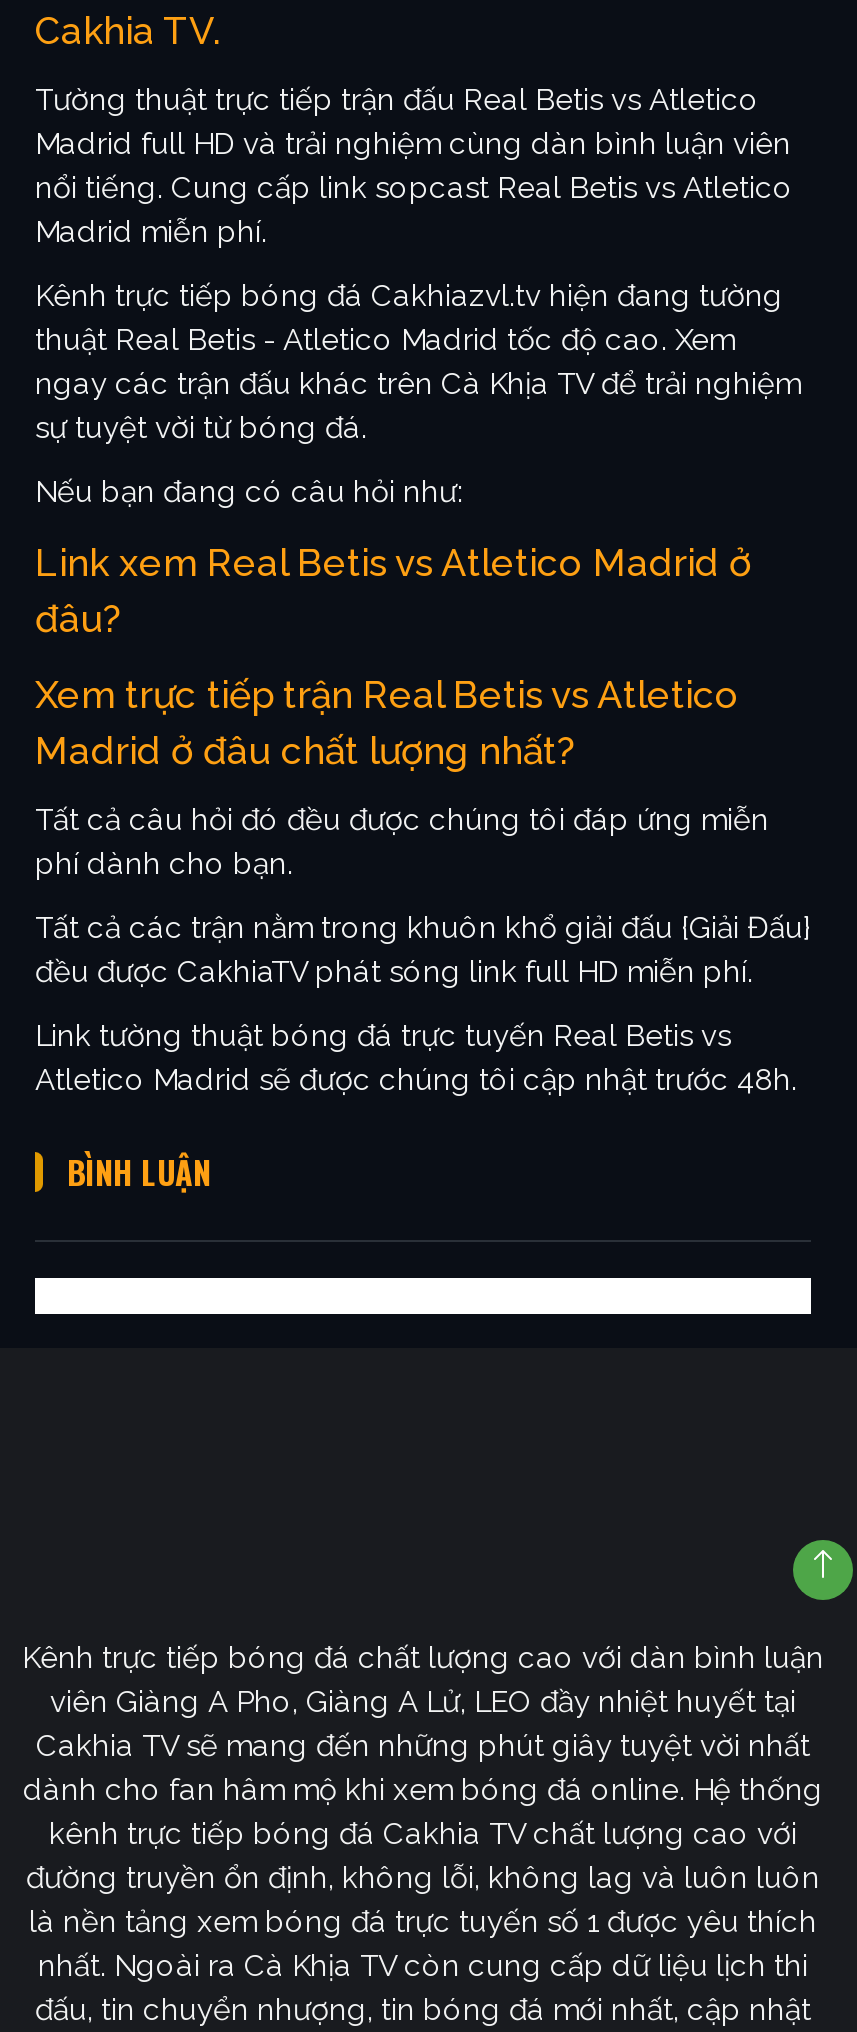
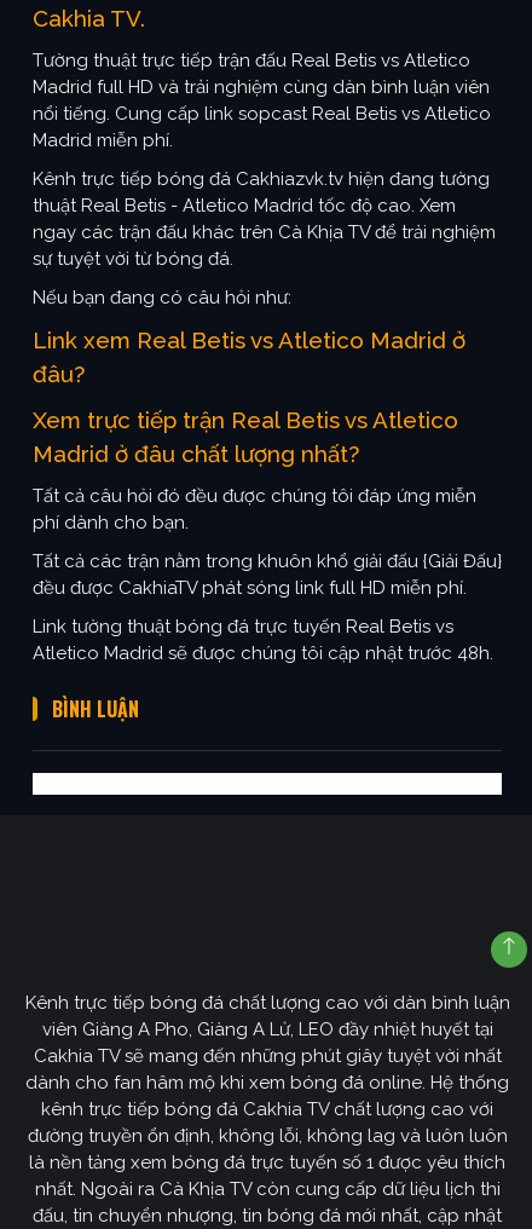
- Kênh trực tiếp bóng đá Cakhiazvl.tv hiện đang tường
+ Kênh trực tiếp bóng đá Cakhiazvk.tv hiện đang tường
